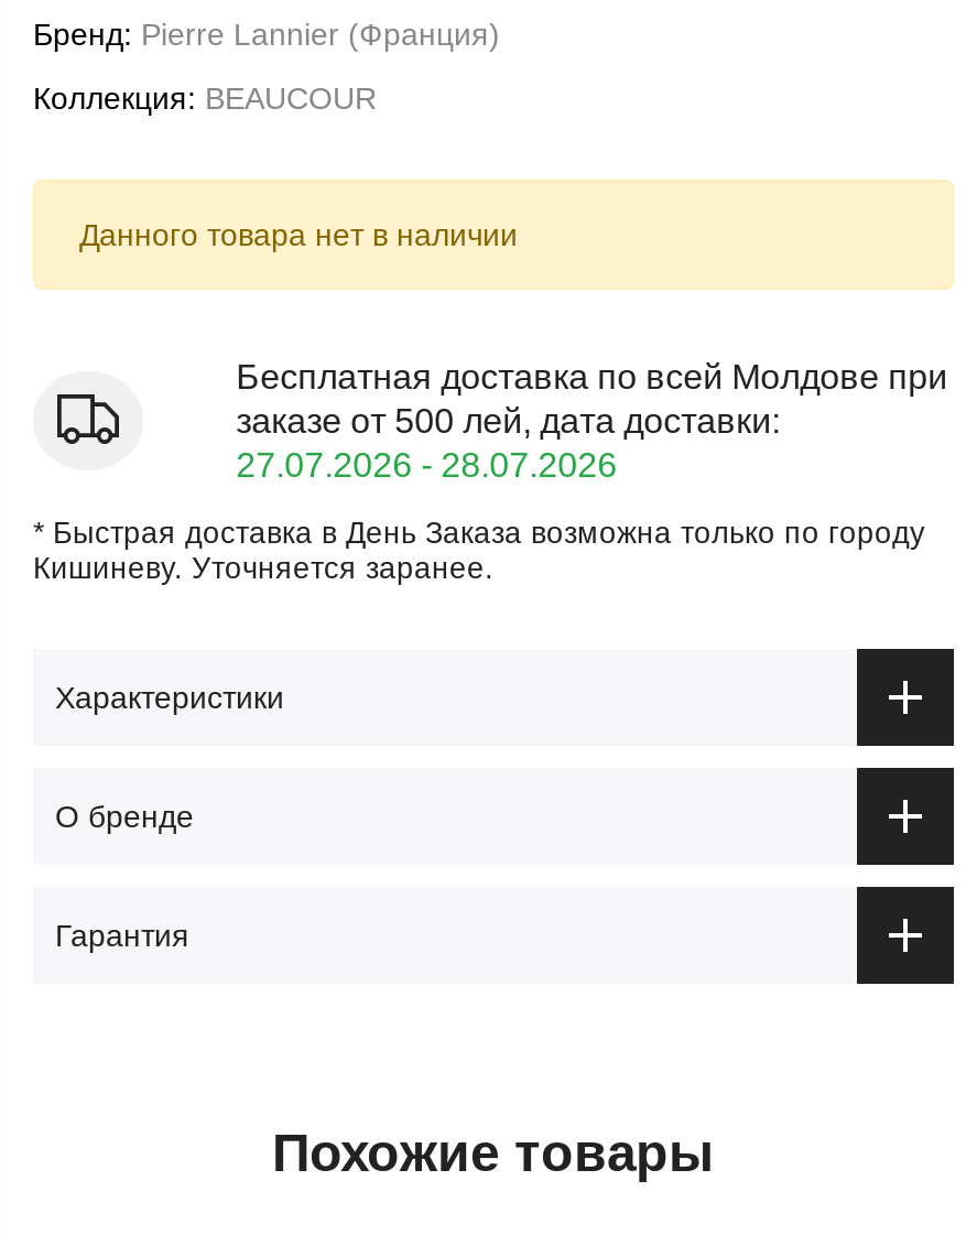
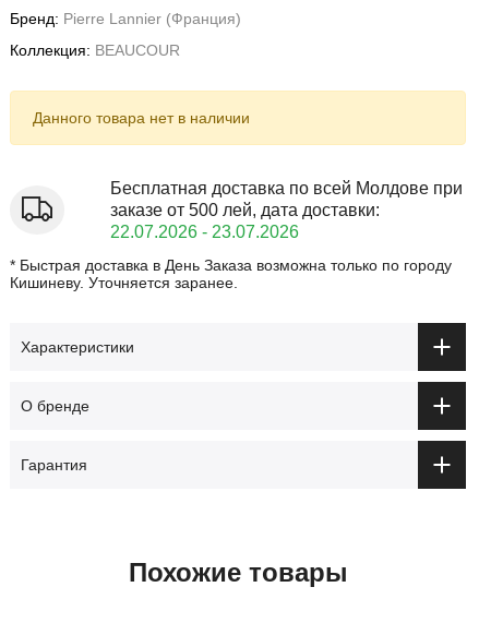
- 27.07.2026 - 28.07.2026
+ 22.07.2026 - 23.07.2026
